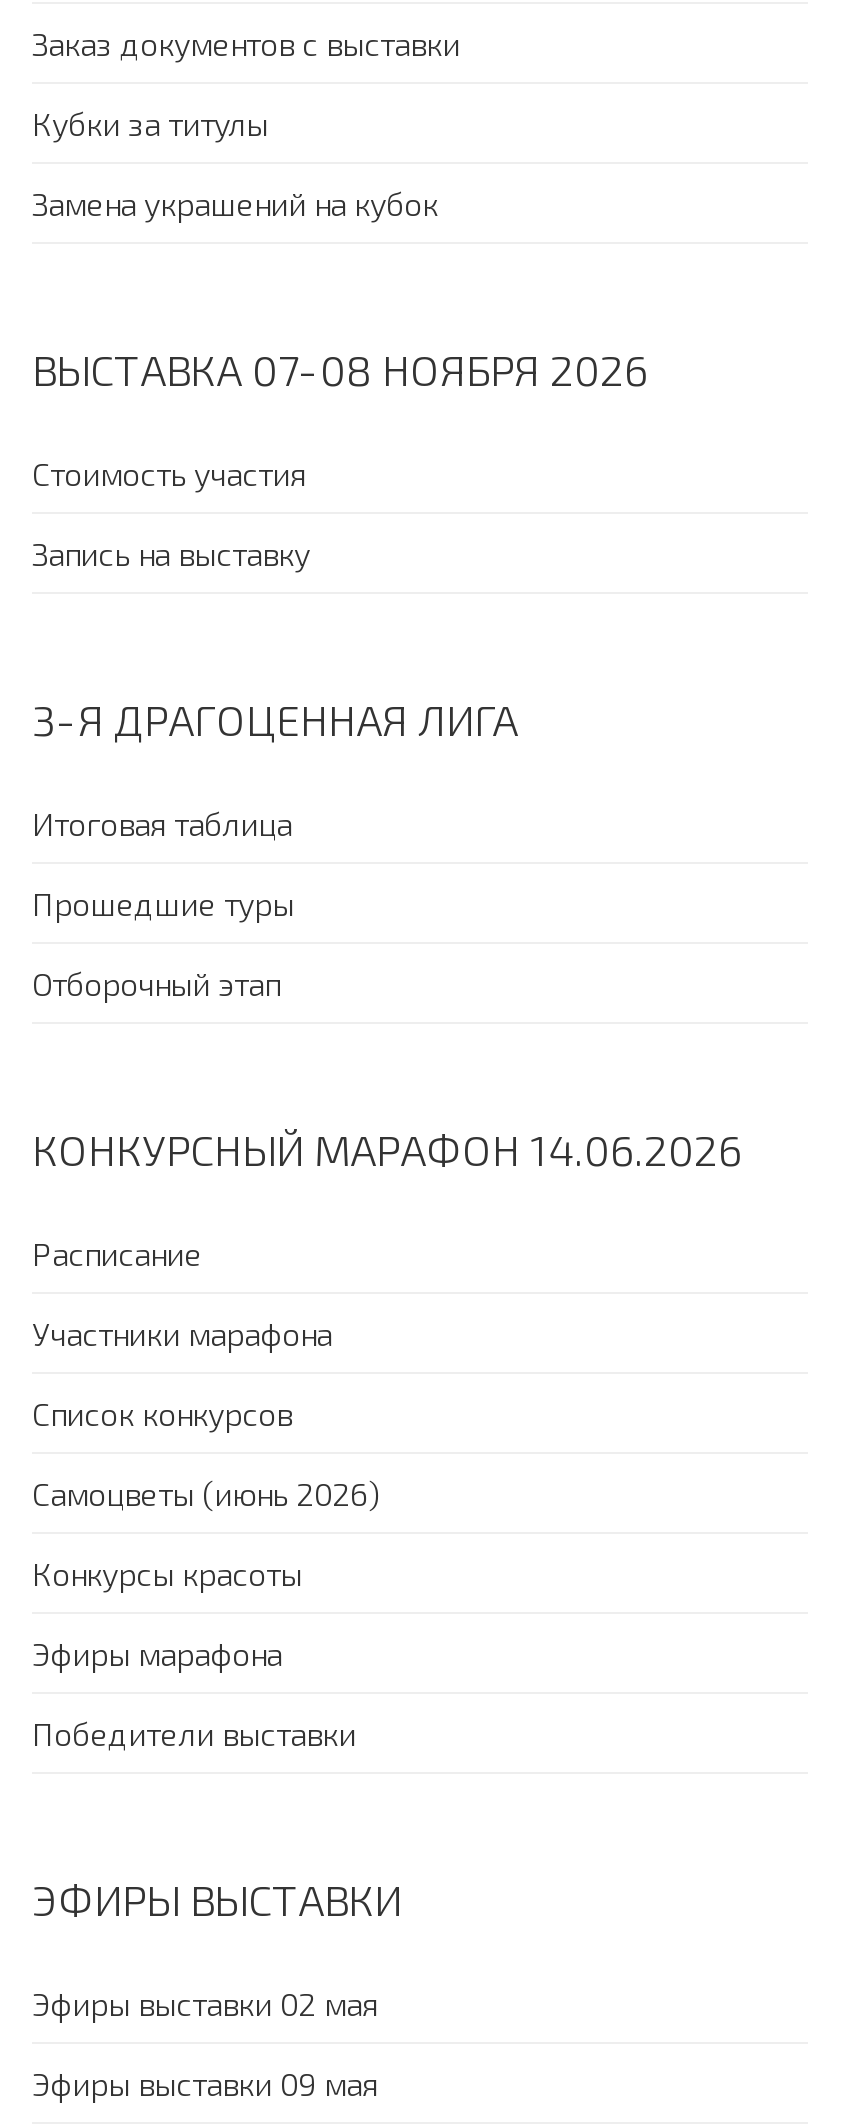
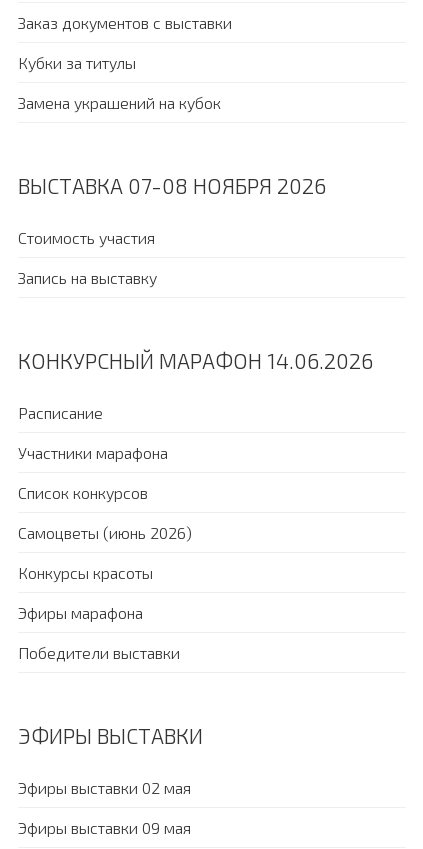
- 3-Я ДРАГОЦЕННАЯ ЛИГА
- Итоговая таблица
- Прошедшие туры
- Отборочный этап
